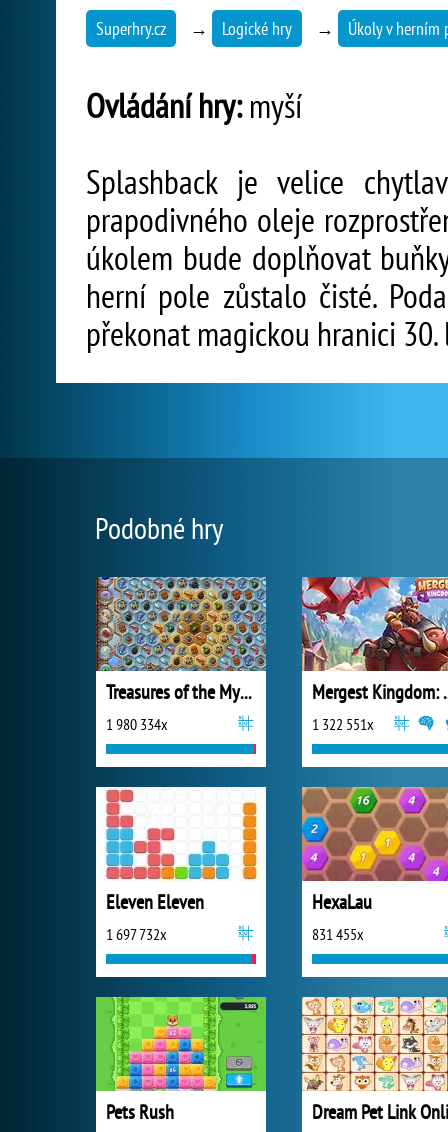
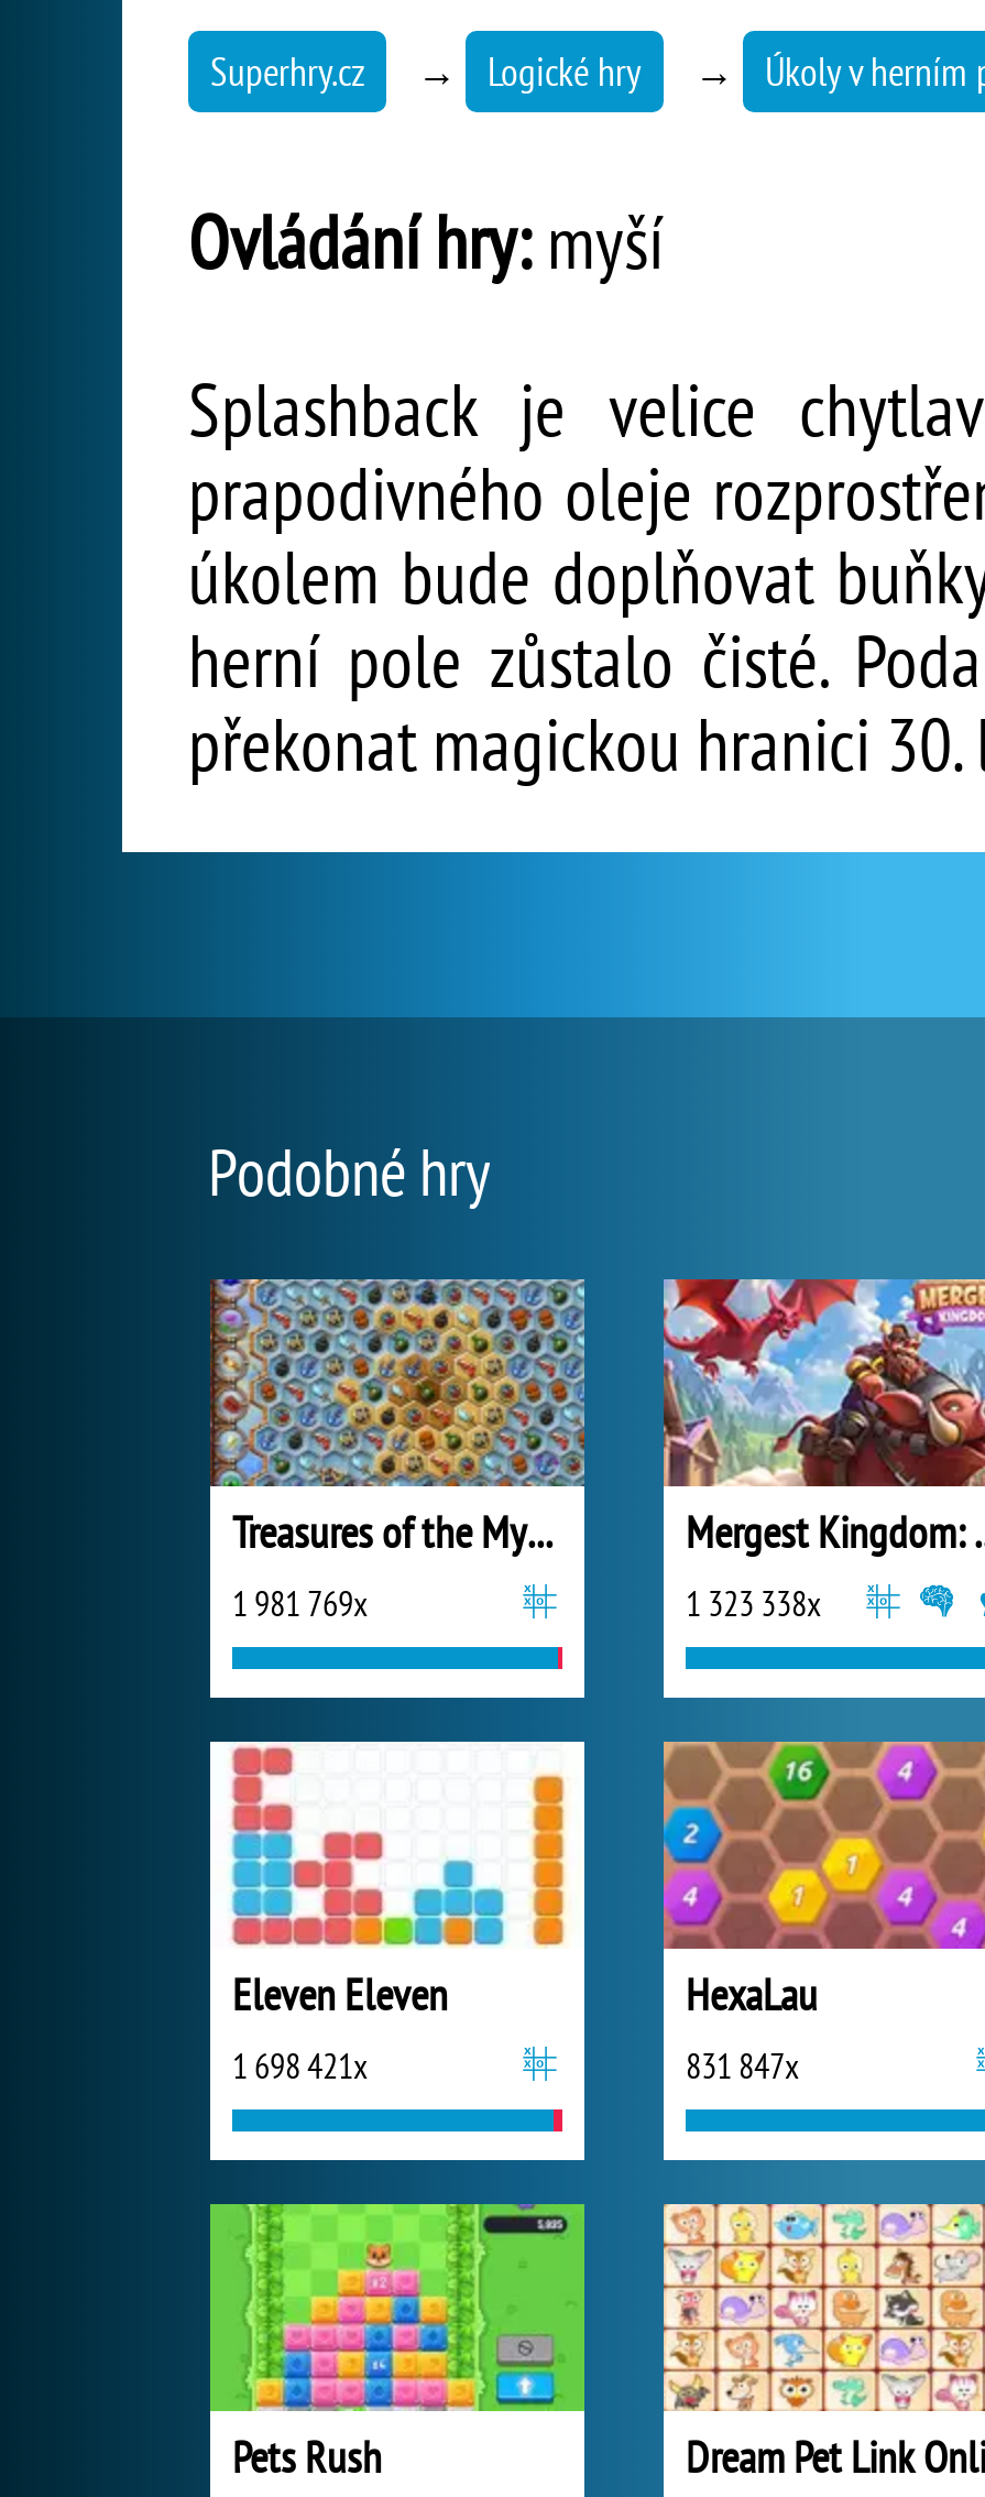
- 1 980 334x
+ 1 981 769x

- 1 322 551x
+ 1 323 338x

- 1 697 732x
+ 1 698 421x

- 831 455x
+ 831 847x
